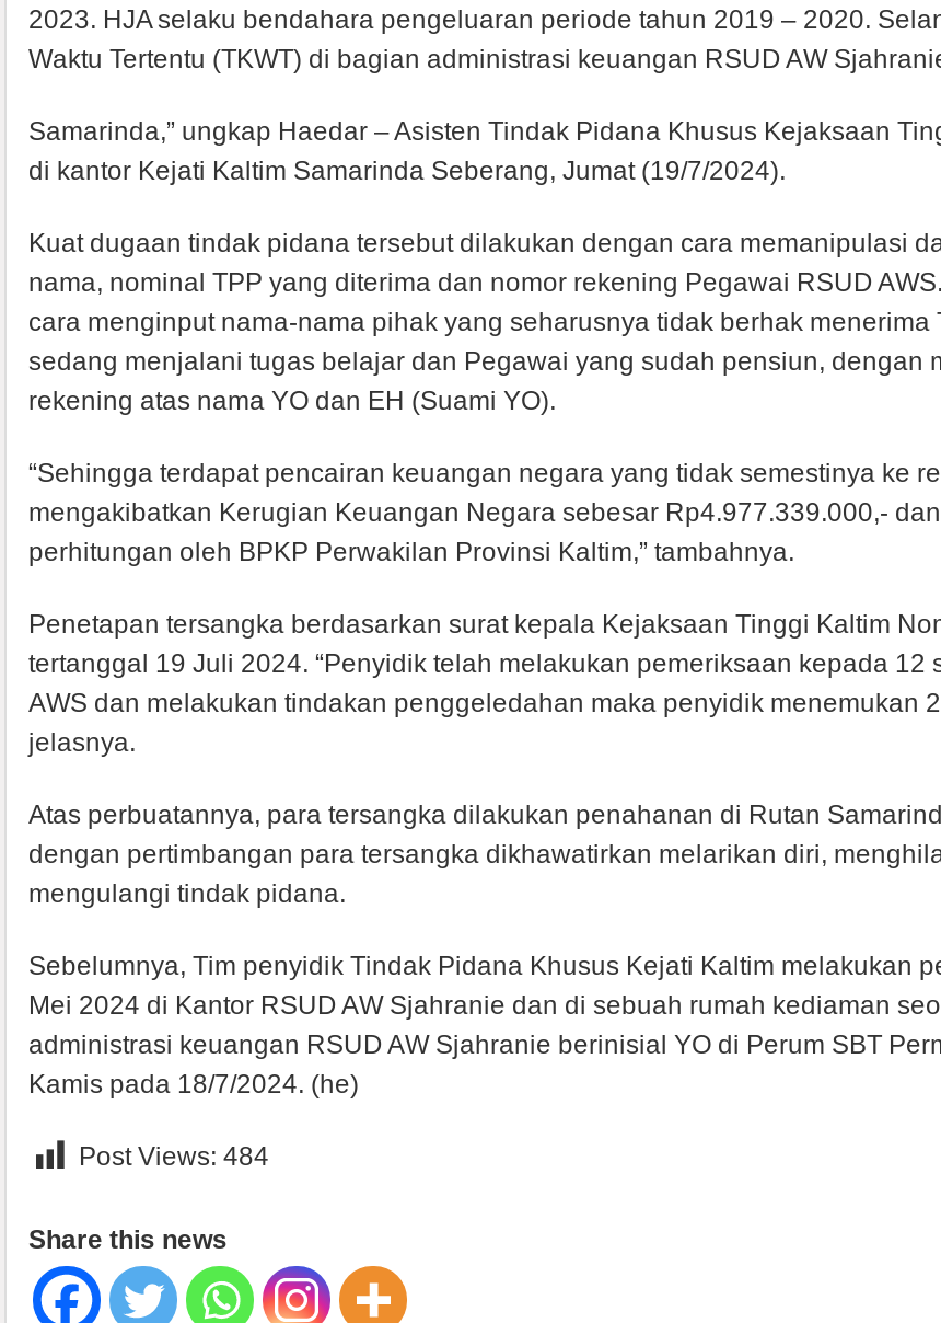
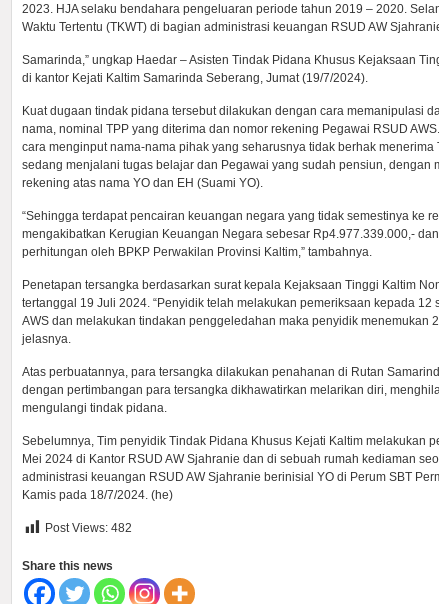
- Post Views: 484
+ Post Views: 482
